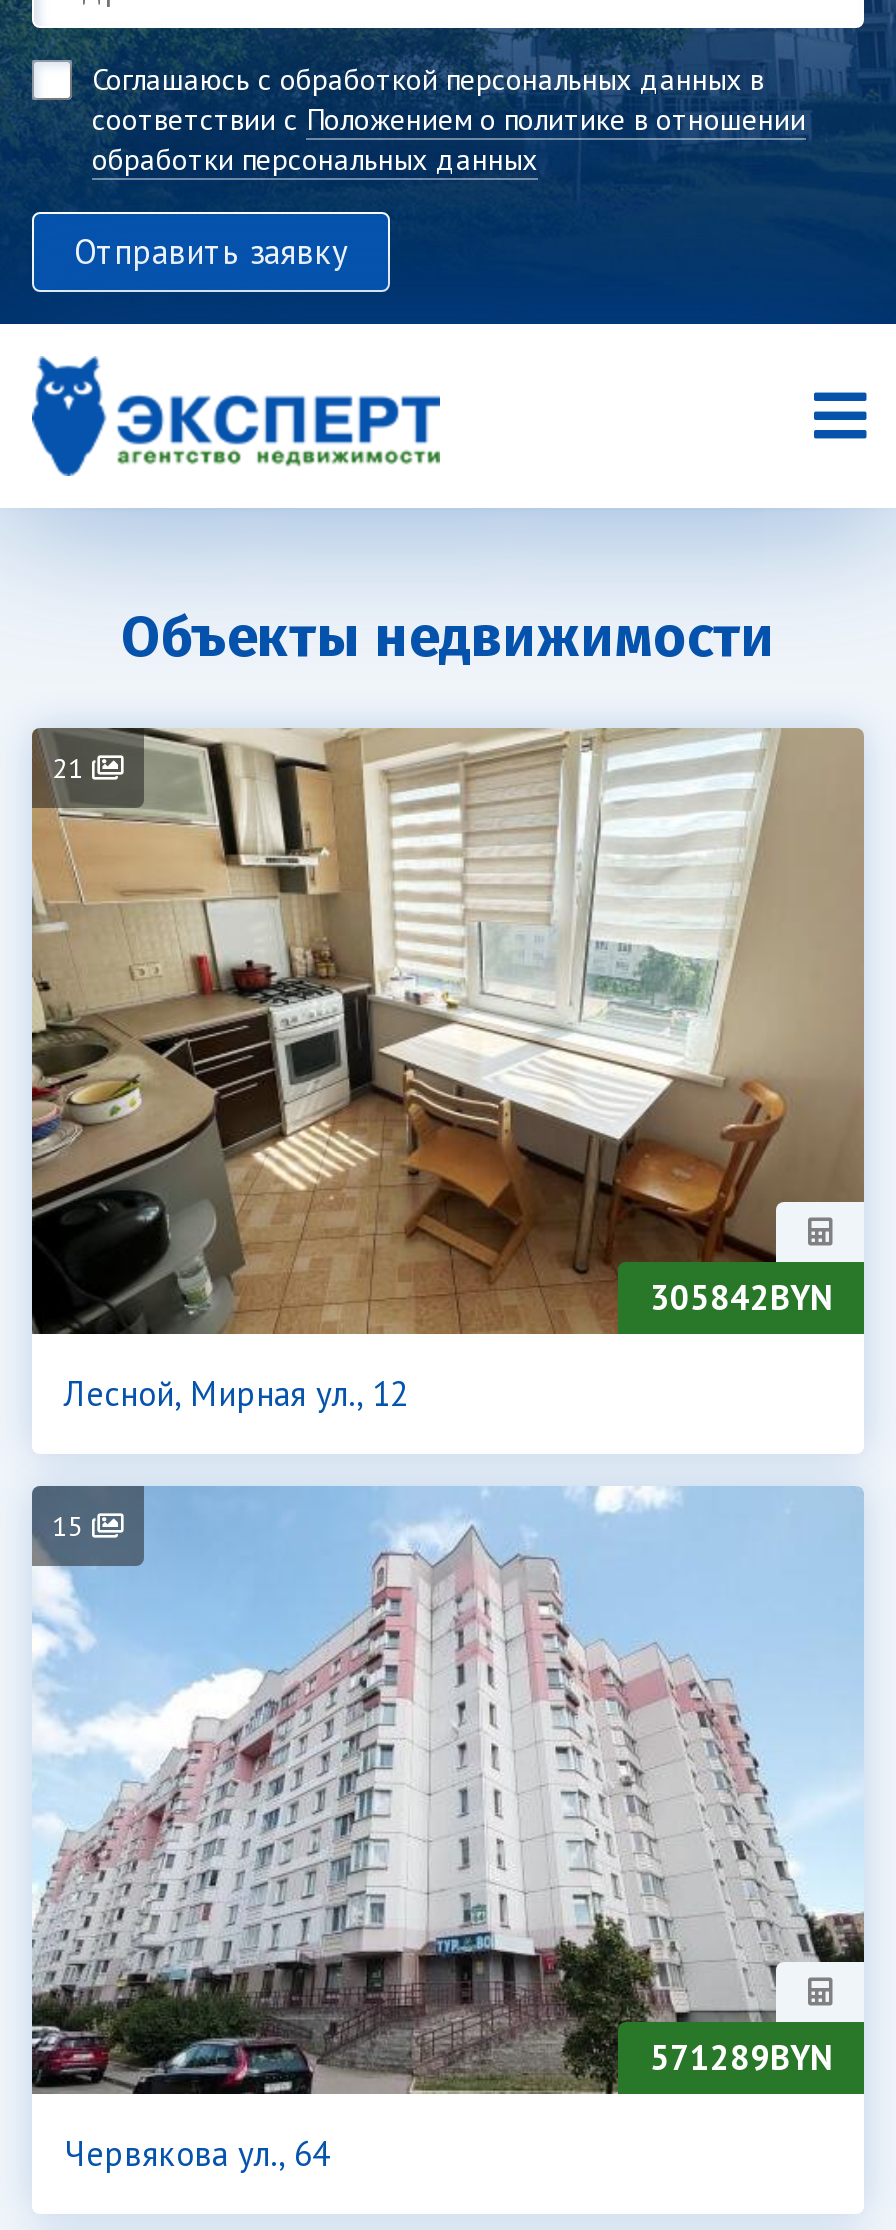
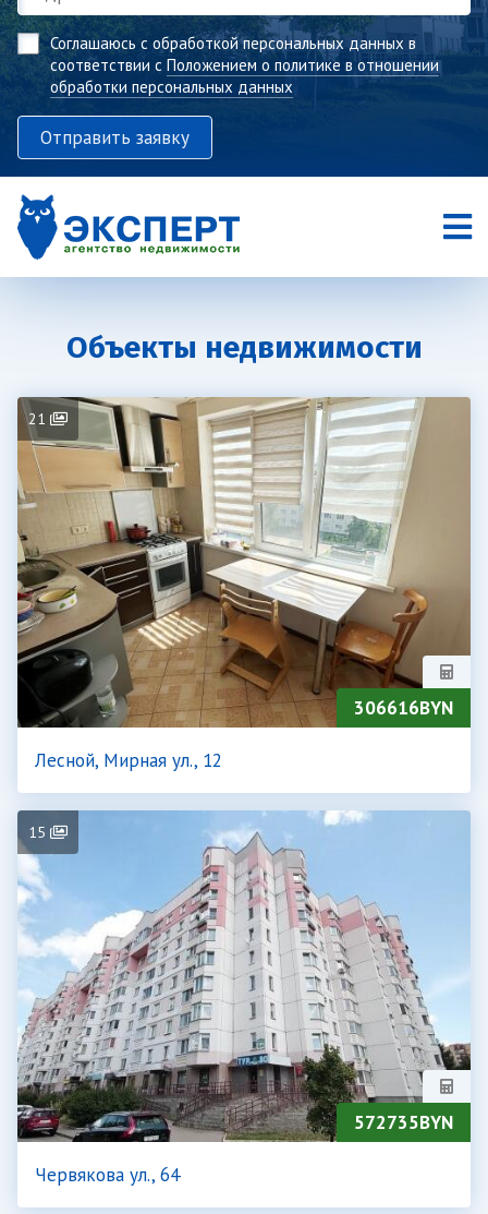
- 305842BYN
+ 306616BYN

- 571289BYN
+ 572735BYN
